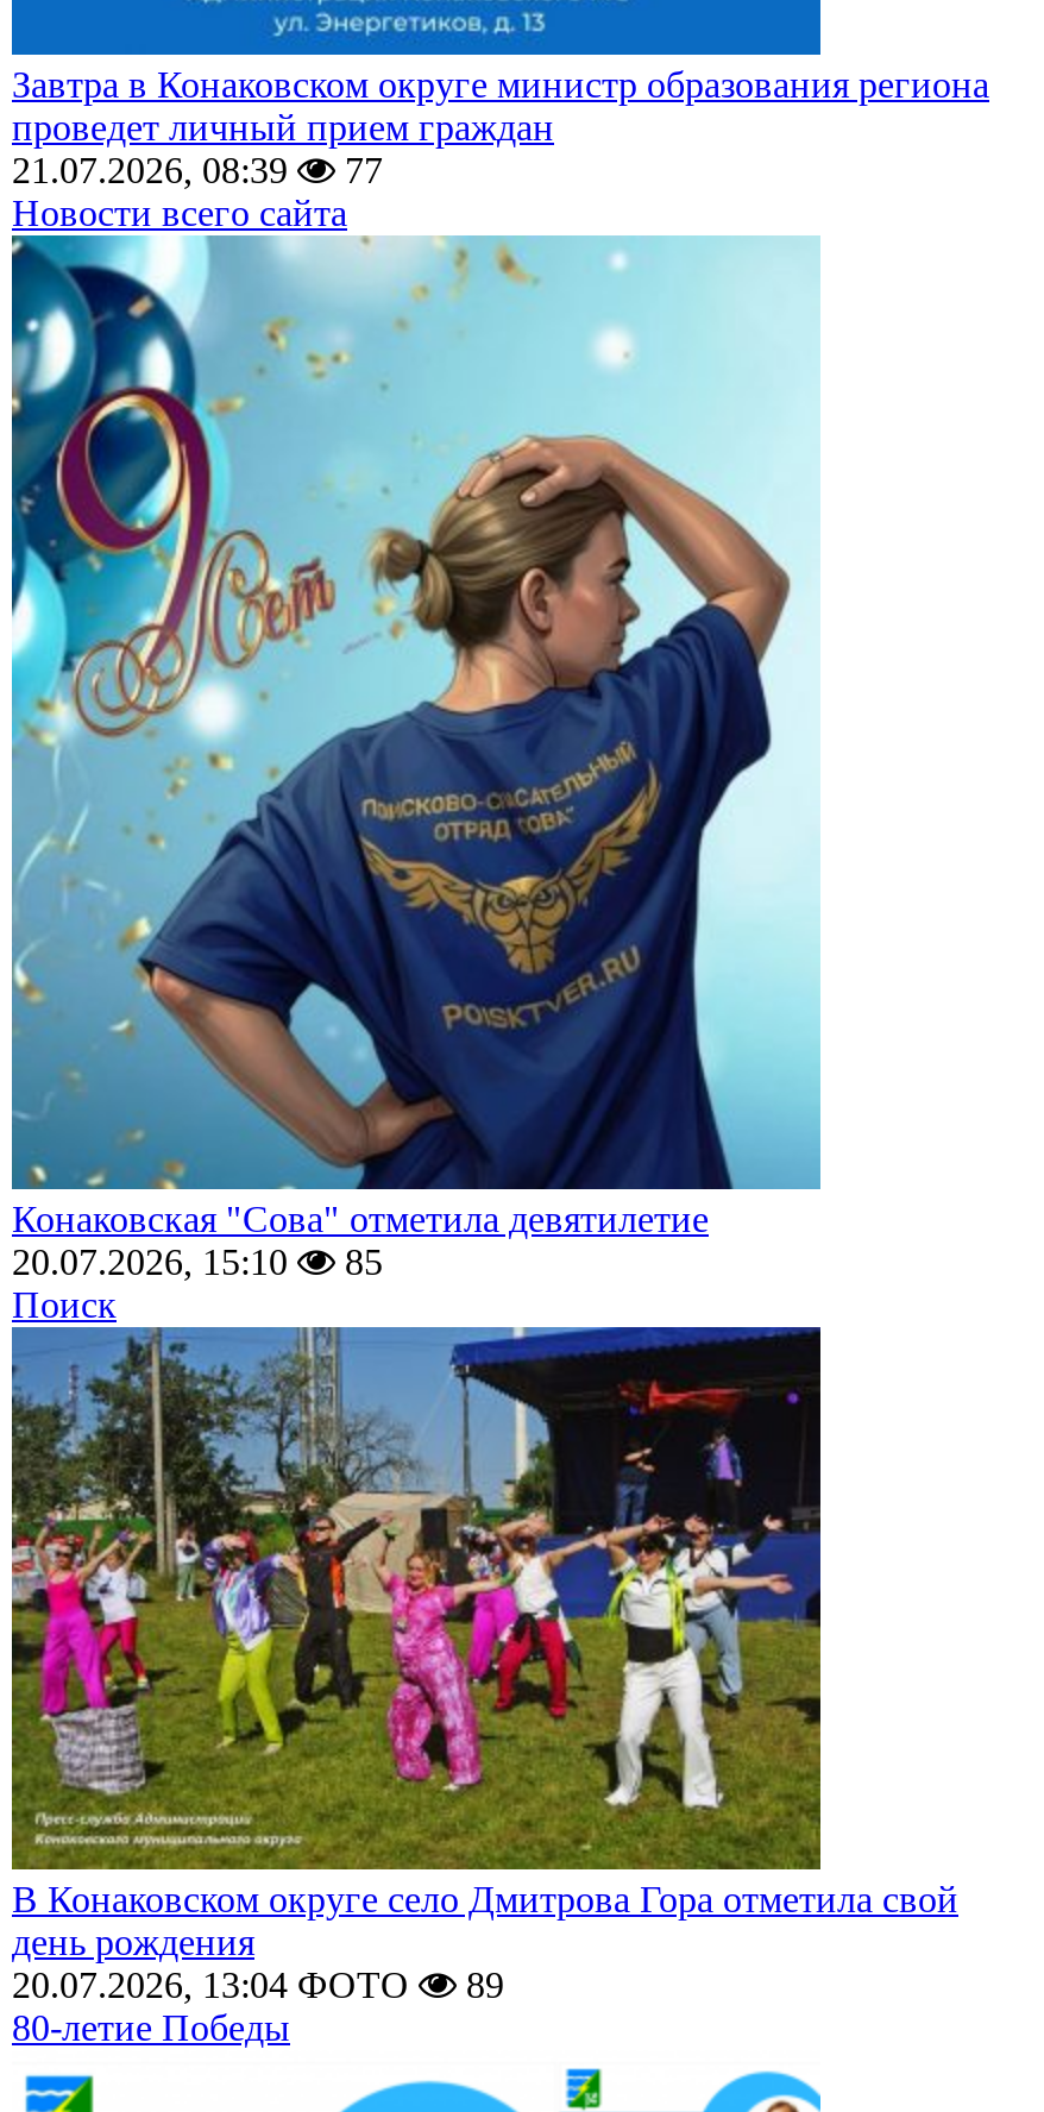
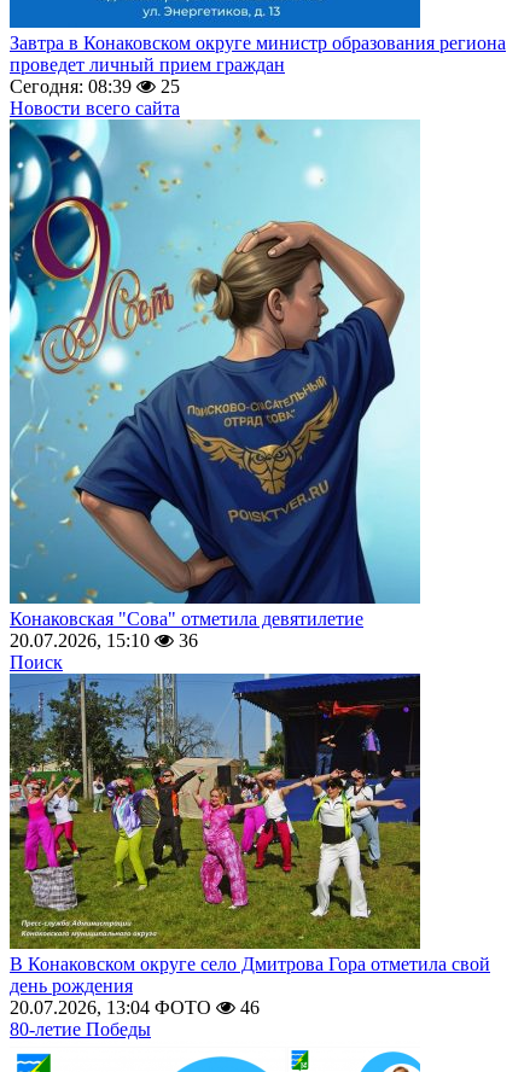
- 21.07.2026, 08:39
- 77
+ Сегодня: 08:39
+ 25

- 20.07.2026, 15:10 85
+ 20.07.2026, 15:10 36

- 20.07.2026, 13:04 ФОТО 89
+ 20.07.2026, 13:04 ФОТО 46
